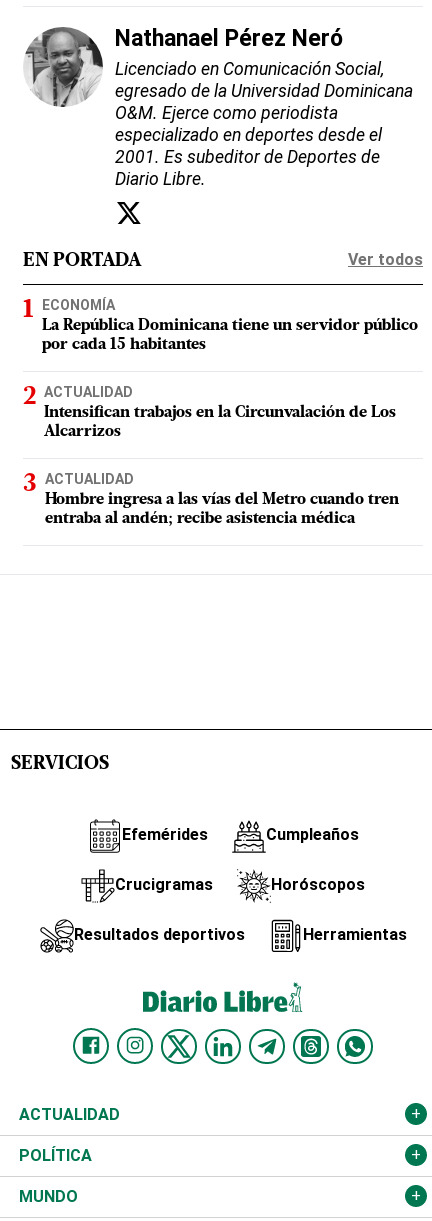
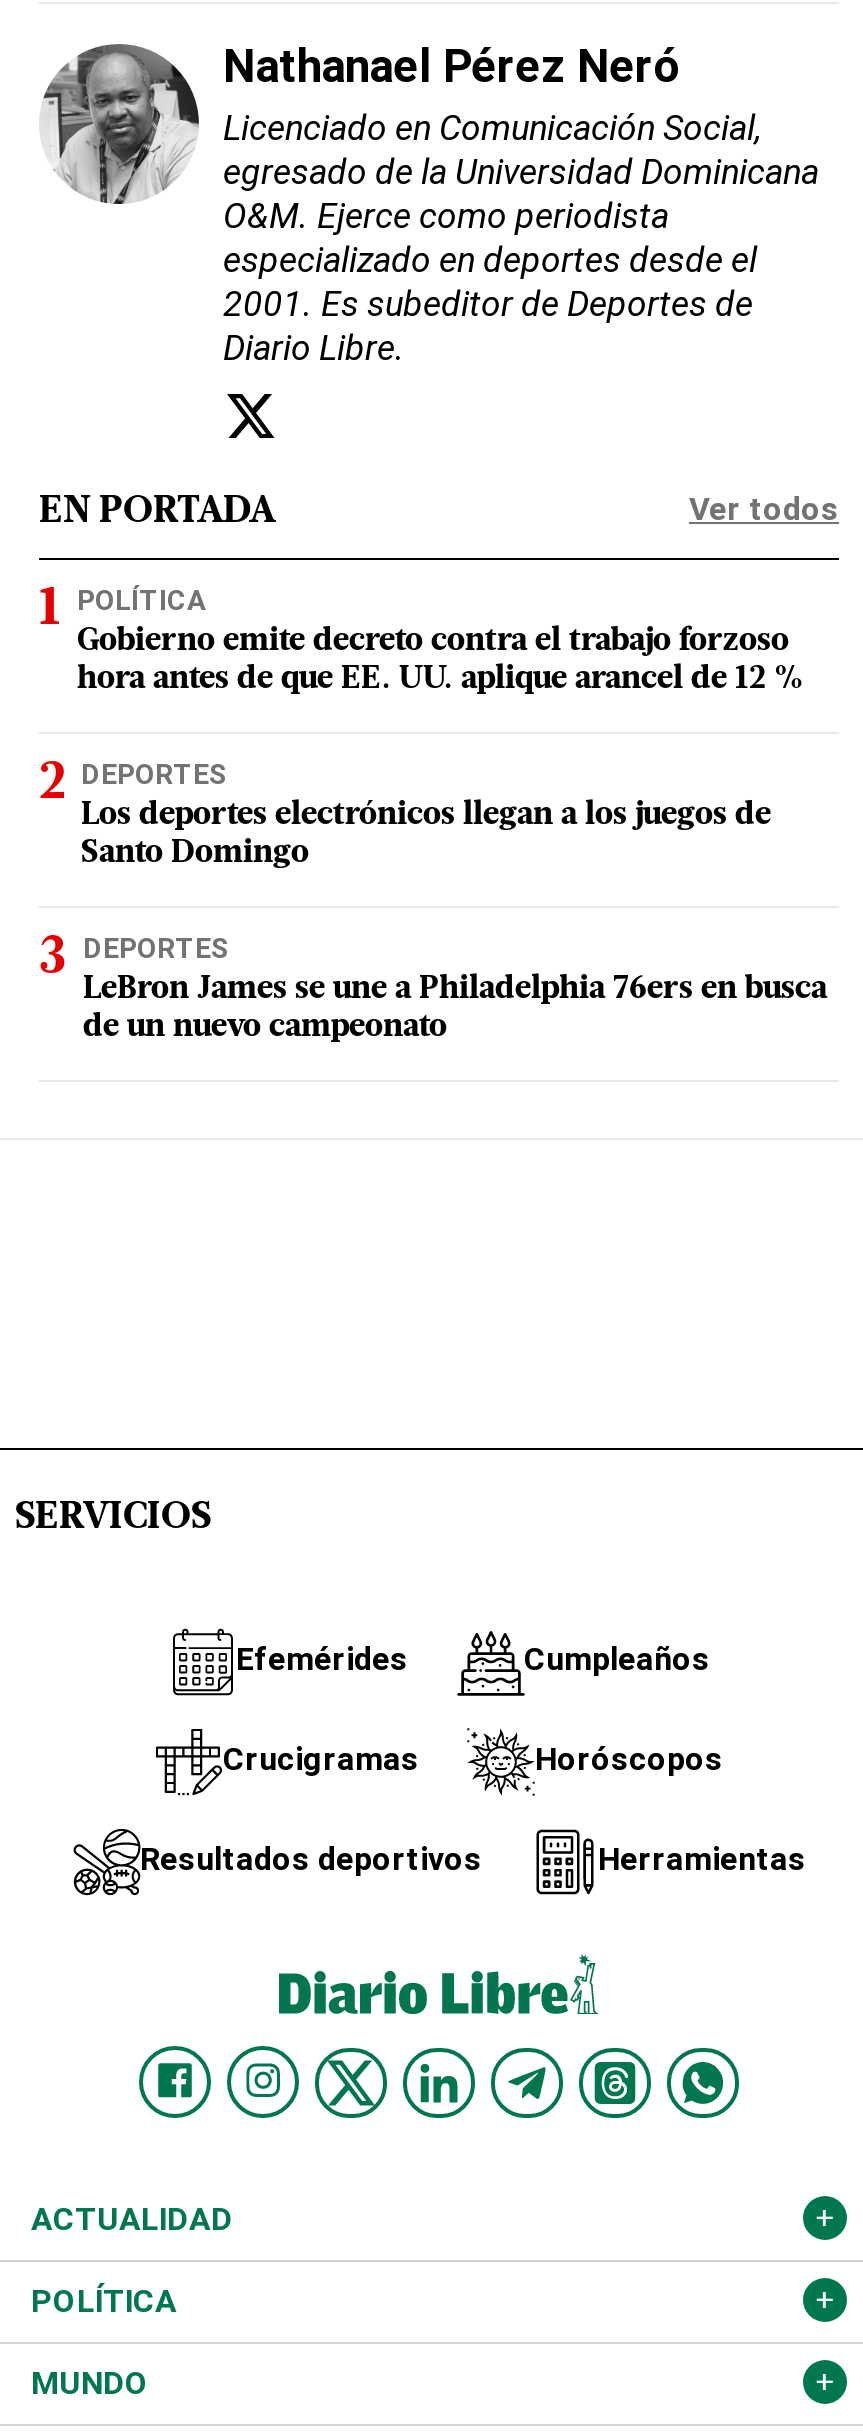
- ECONOMÍA
- La República Dominicana tiene un servidor público
- por cada 15 habitantes
+ POLÍTICA
+ Gobierno emite decreto contra el trabajo forzoso
+ hora antes de que EE. UU. aplique arancel de 12 %

- ACTUALIDAD
- Intensifican trabajos en la Circunvalación de Los
- Alcarrizos
+ DEPORTES
+ Los deportes electrónicos llegan a los juegos de
+ Santo Domingo

- ACTUALIDAD
- Hombre ingresa a las vías del Metro cuando tren
- entraba al andén; recibe asistencia médica
+ DEPORTES
+ LeBron James se une a Philadelphia 76ers en busca
+ de un nuevo campeonato
